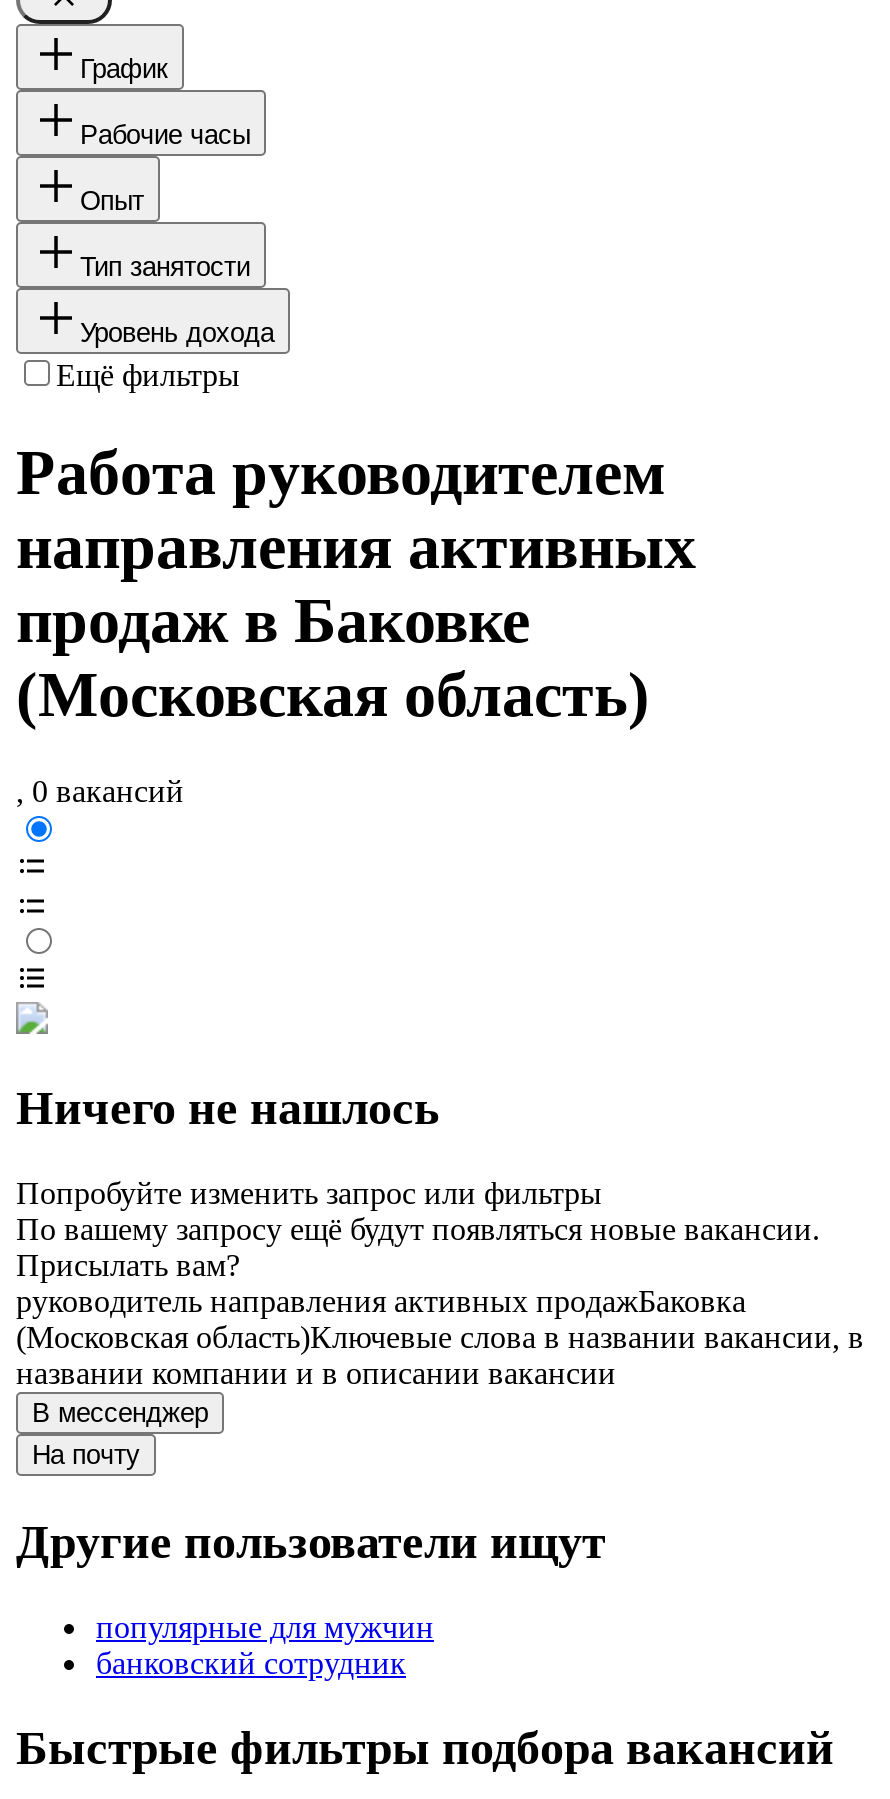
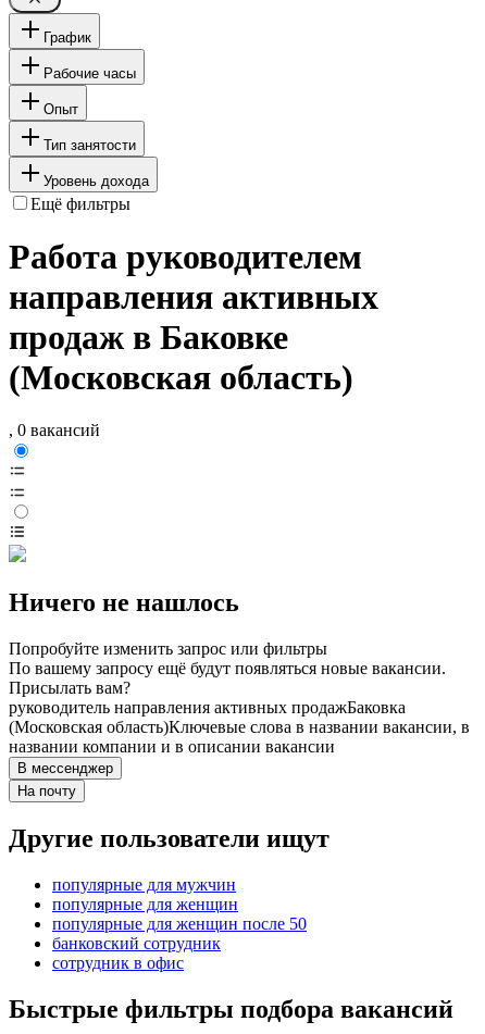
+ популярные для женщин
+ популярные для женщин после 50

+ сотрудник в офис
